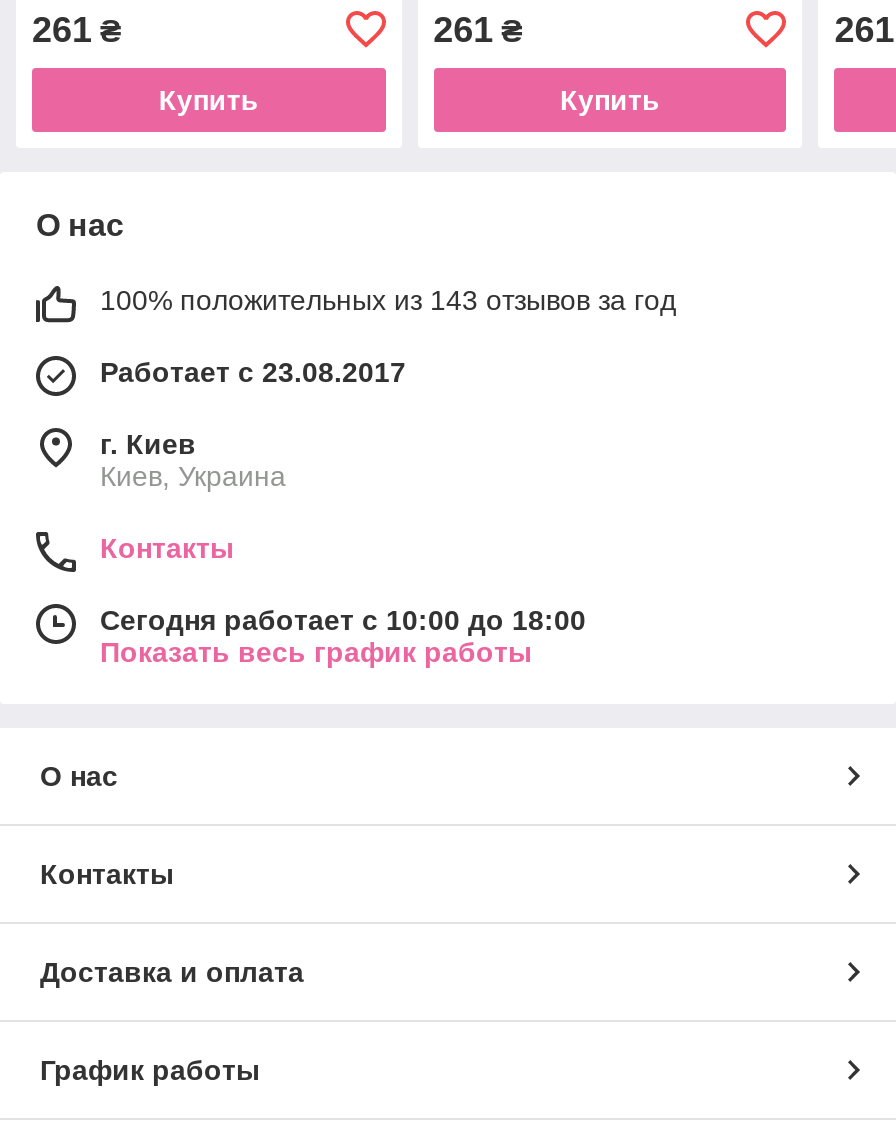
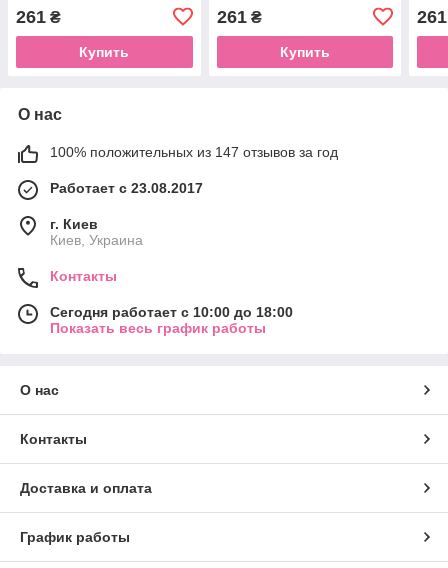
- 100% положительных из 143 отзывов за год
+ 100% положительных из 147 отзывов за год
